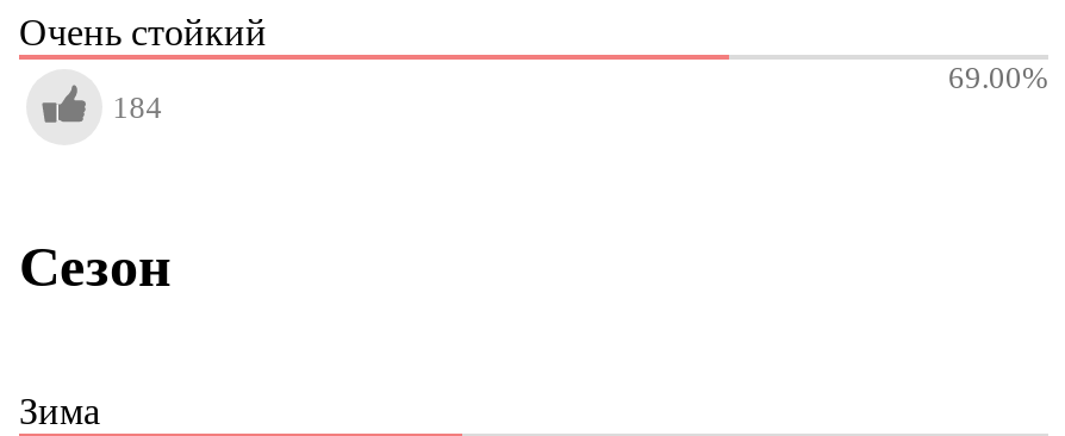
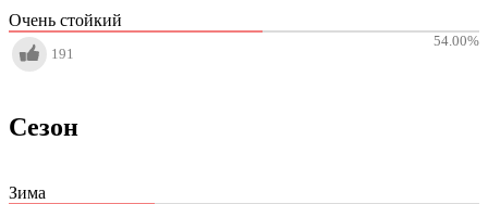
- 69.00%
+ 54.00%

- 184
+ 191
